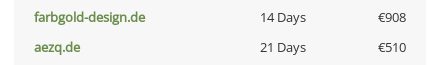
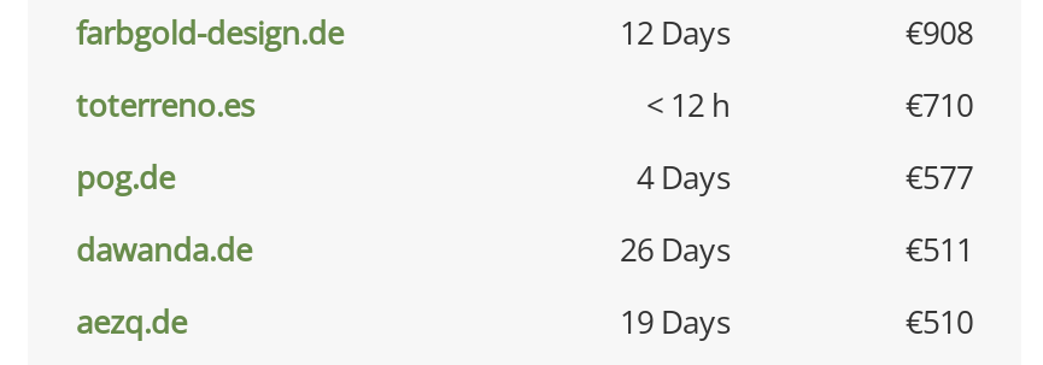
- 14 Days
+ 12 Days

+ toterreno.es
+ < 12 h
+ €710
+ pog.de
+ 4 Days
+ €577
+ dawanda.de
+ 26 Days
+ €511

- 21 Days
+ 19 Days
